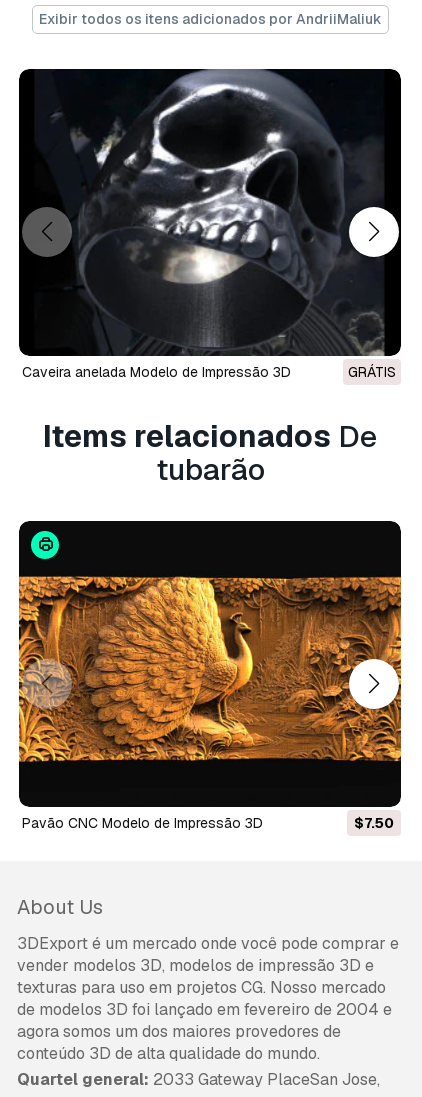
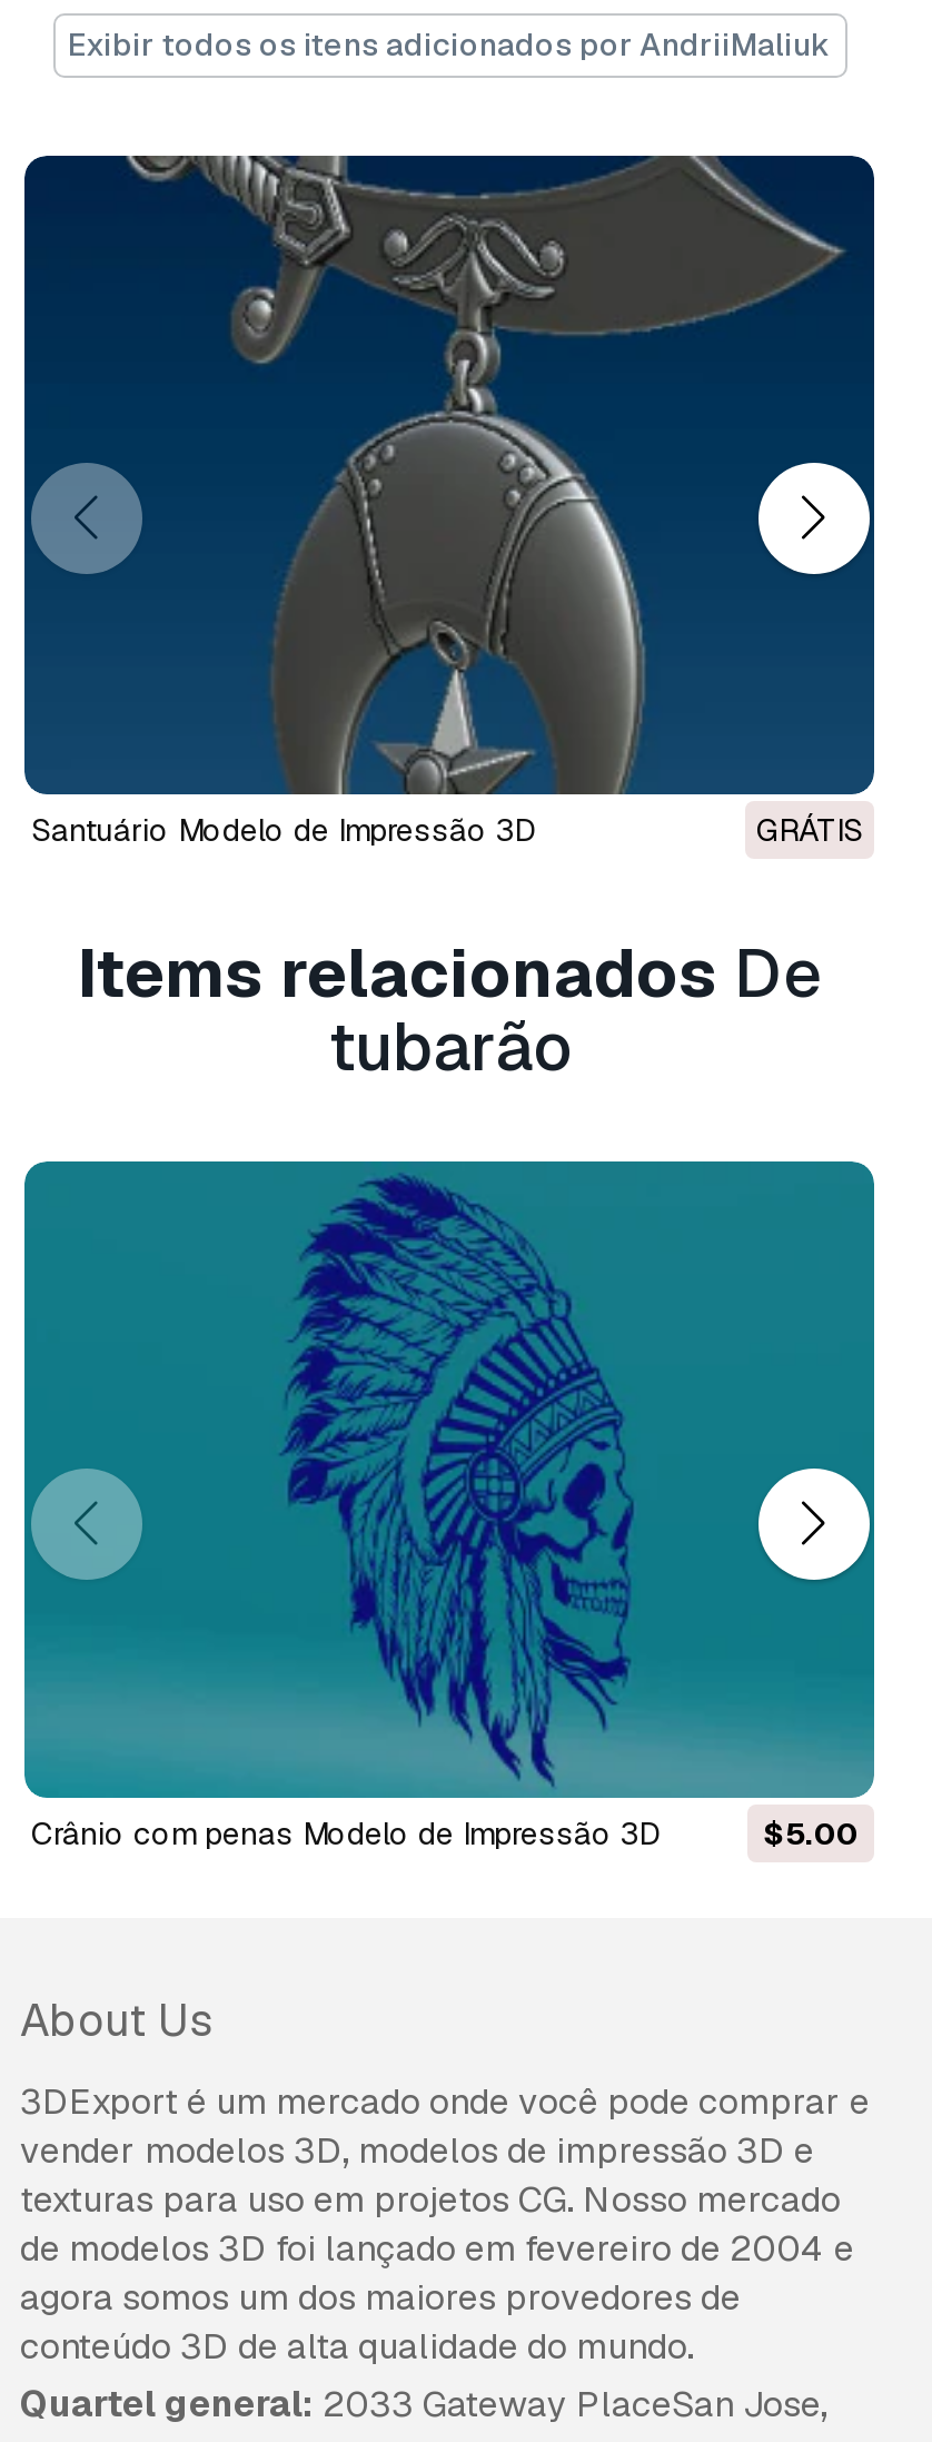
- [image]
- caveira anelada Modelo de Impressão 3D
+ [image]
+ santuário Modelo de Impressão 3D

- [image]
- $7.50
- Pavão CNC Modelo de Impressão 3D
+ [image]
+ $5.00
+ Crânio com penas Modelo de Impressão 3D
